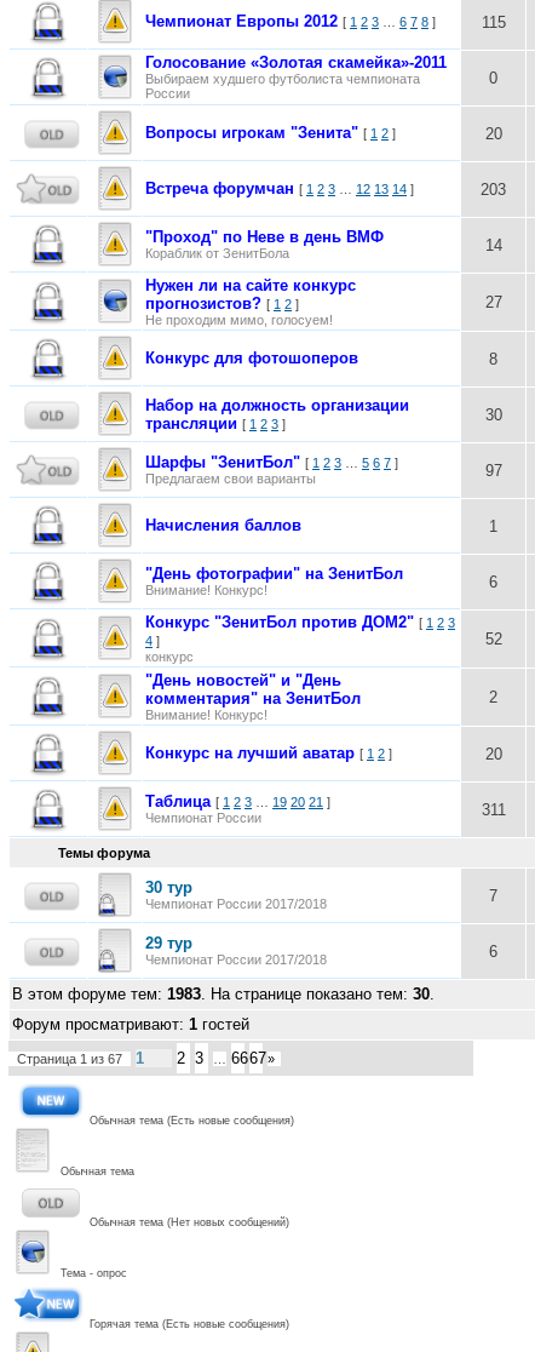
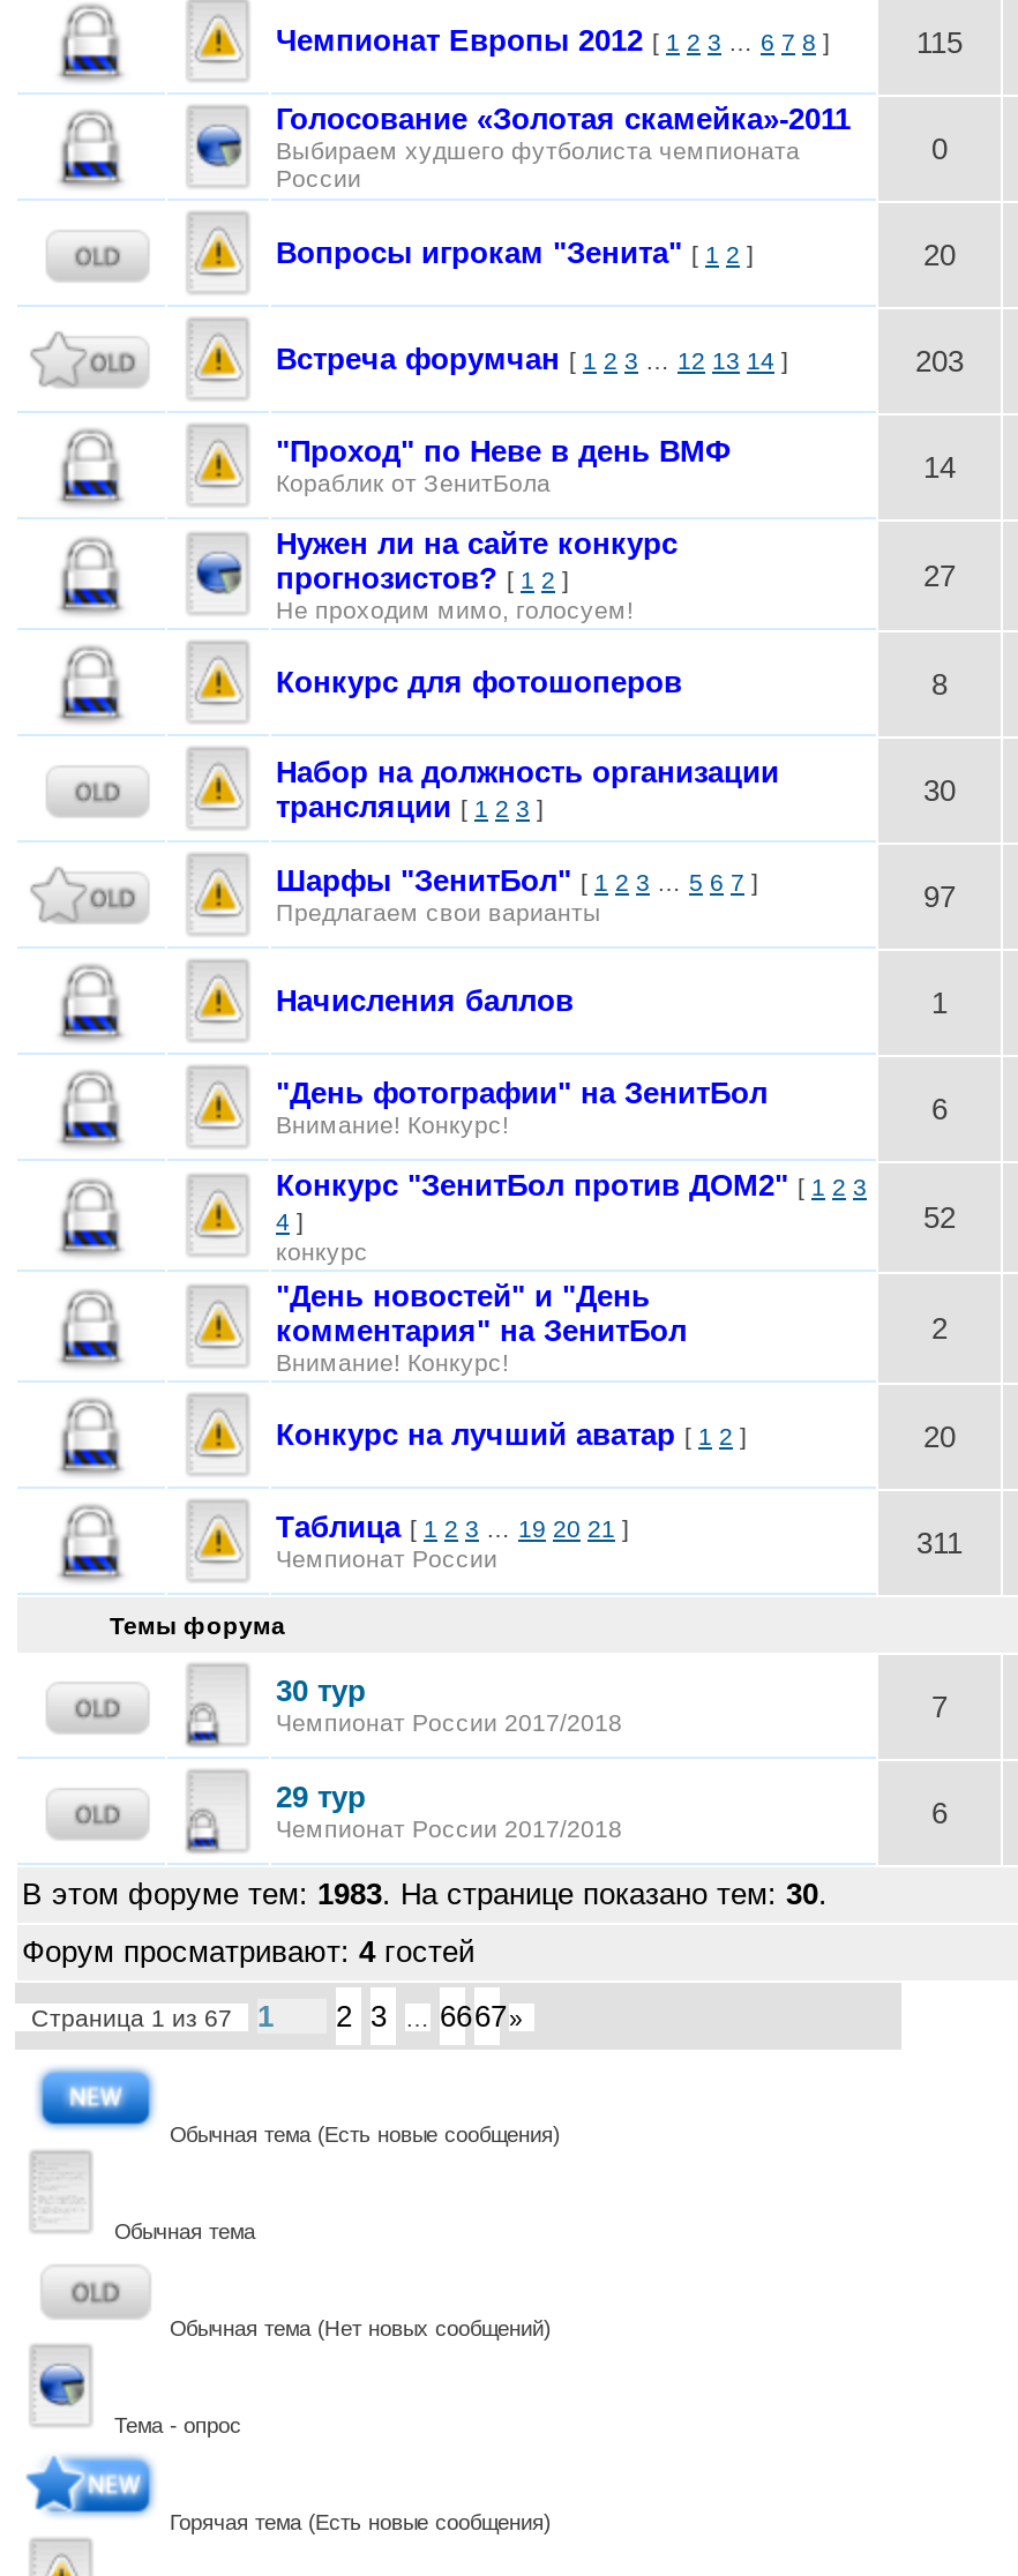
- Форум просматривают: 1 гостей
+ Форум просматривают: 4 гостей
